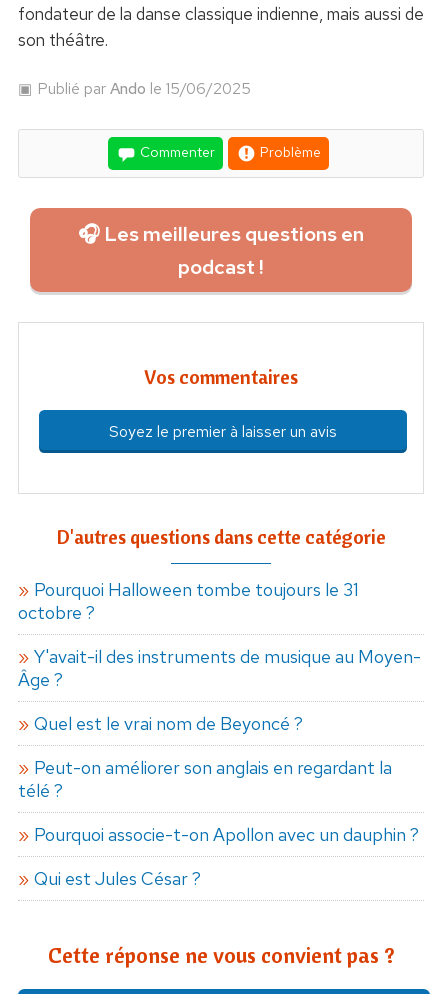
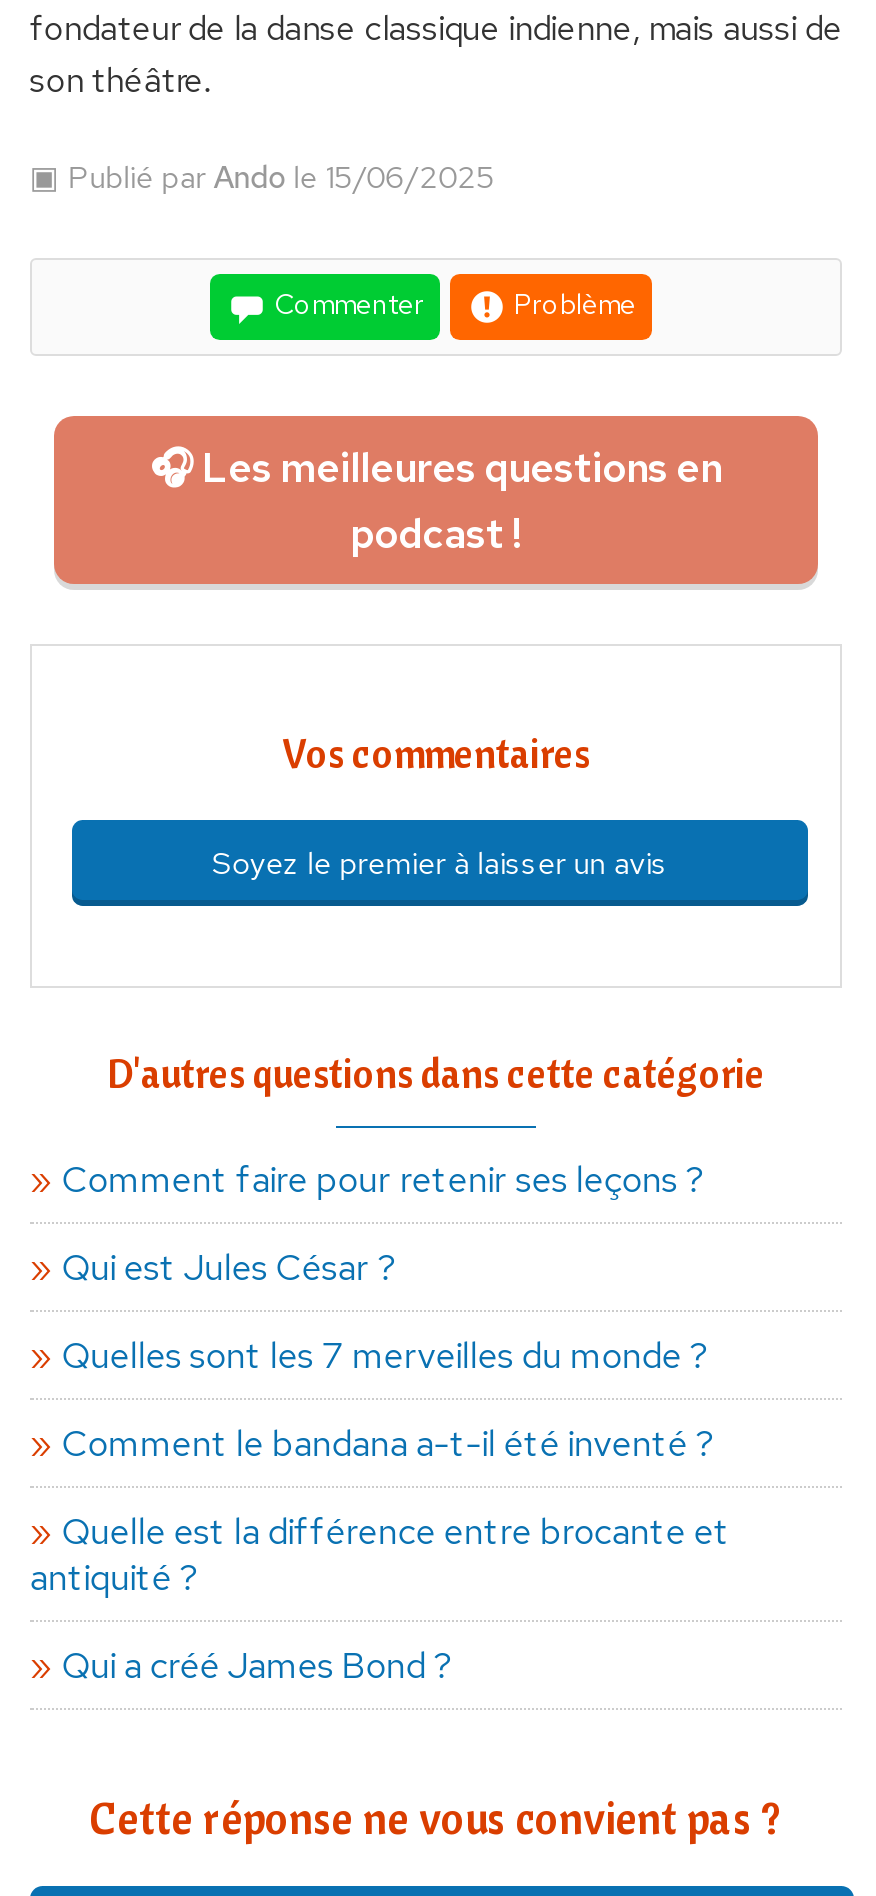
- Pourquoi Halloween tombe toujours le 31
- octobre ?
- Y'avait-il des instruments de musique au Moyen-
- Âge ?
- Quel est le vrai nom de Beyoncé ?
- Peut-on améliorer son anglais en regardant la
- télé ?
- Pourquoi associe-t-on Apollon avec un dauphin ?
+ Comment faire pour retenir ses leçons ?

moved up: Qui est Jules César ?

+ Quelles sont les 7 merveilles du monde ?
+ Comment le bandana a-t-il été inventé ?
+ Quelle est la différence entre brocante et
+ antiquité ?
+ Qui a créé James Bond ?
